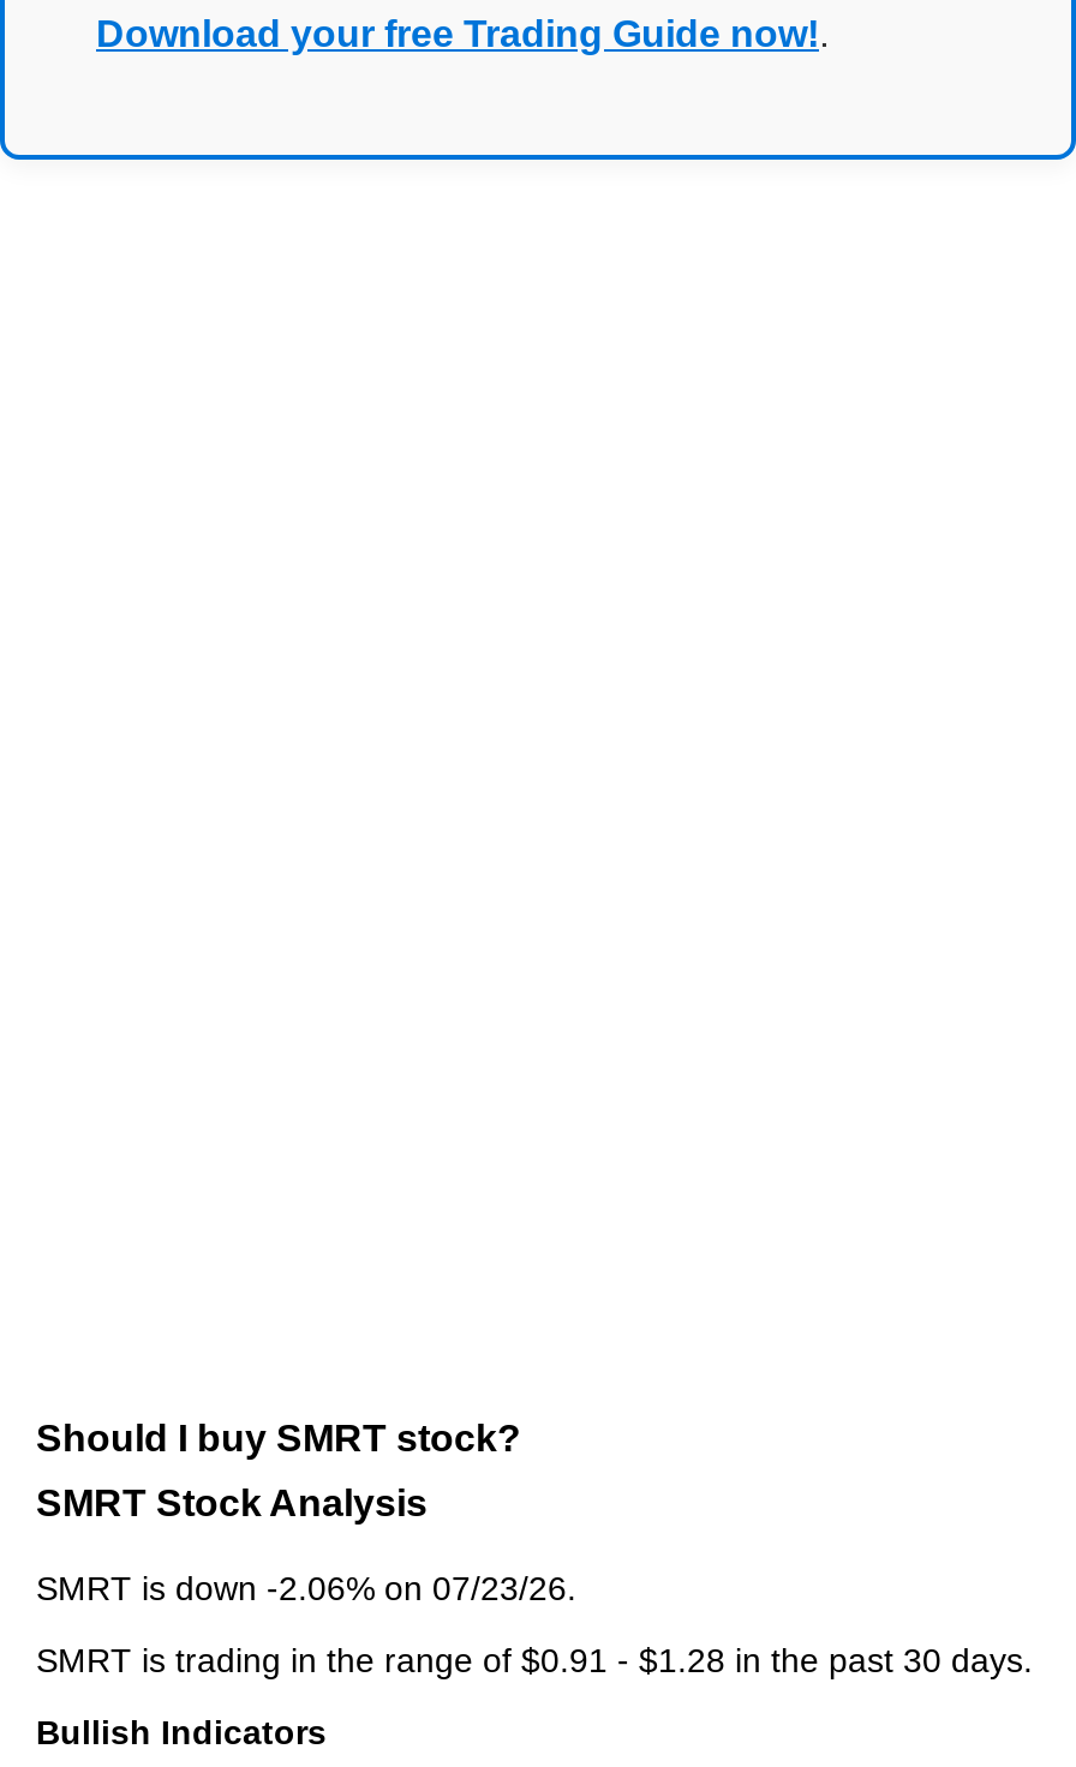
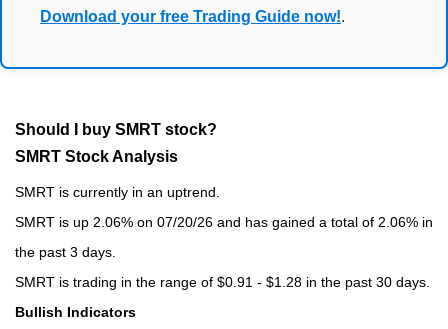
moved up: Should I buy SMRT stock? | SMRT Stock Analysis

- SMRT is down -2.06% on 07/23/26.
+ SMRT is currently in an uptrend.
+ SMRT is up 2.06% on 07/20/26 and has gained a total of 2.06% in
+ the past 3 days.
